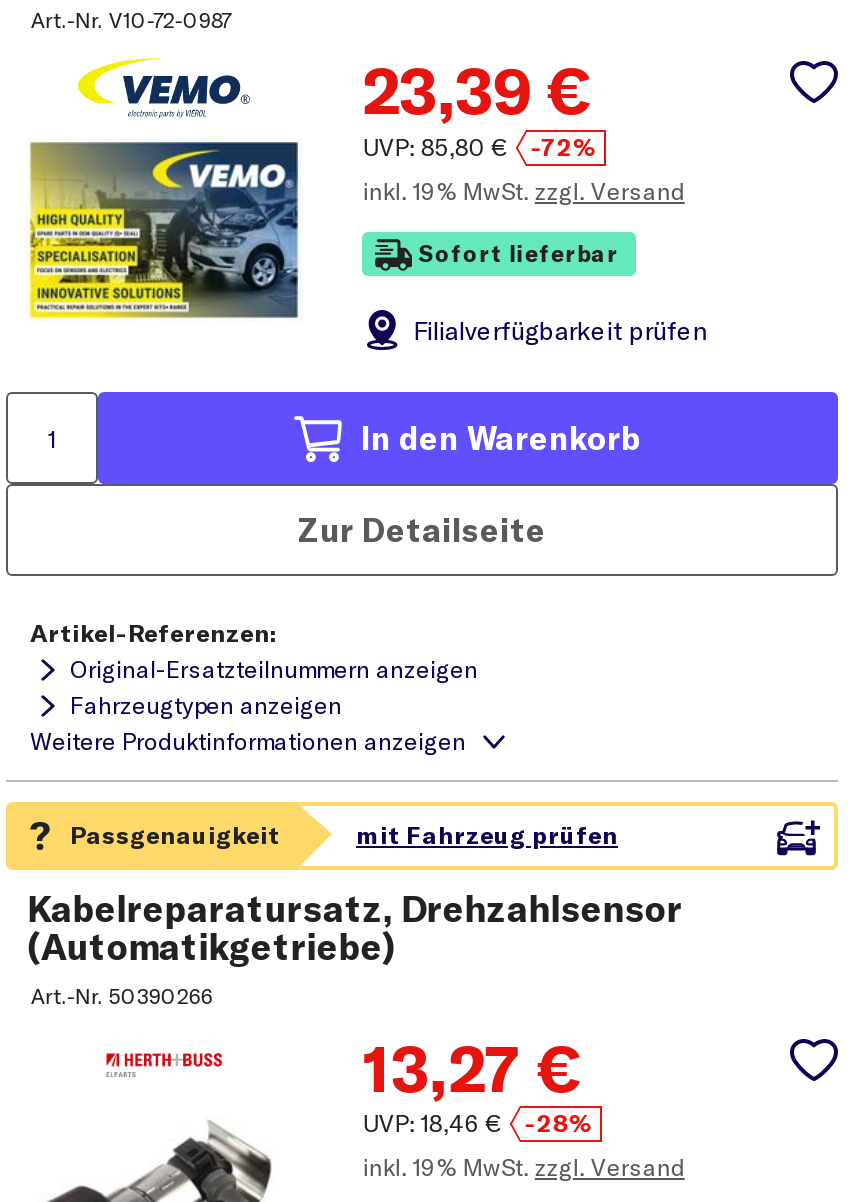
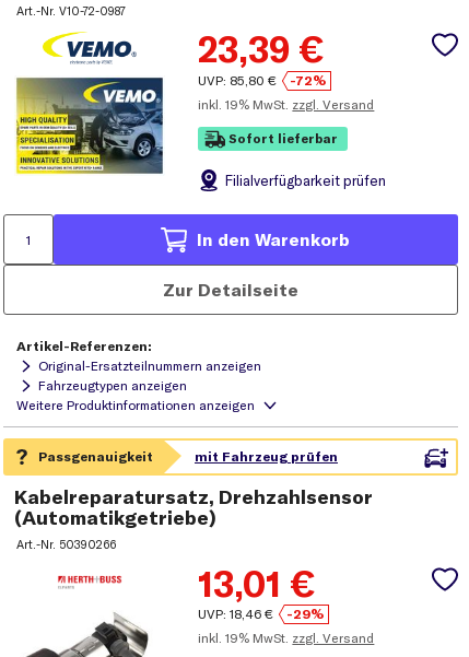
- 13,27 €
+ 13,01 €

- UVP: 18,46 € -28%
+ UVP: 18,46 € -29%
